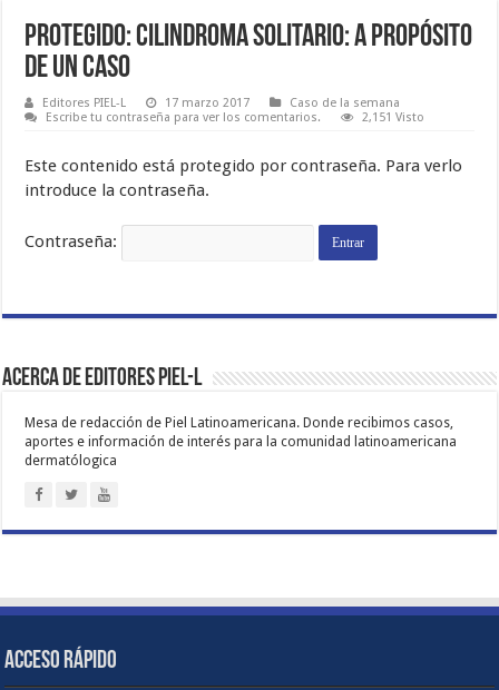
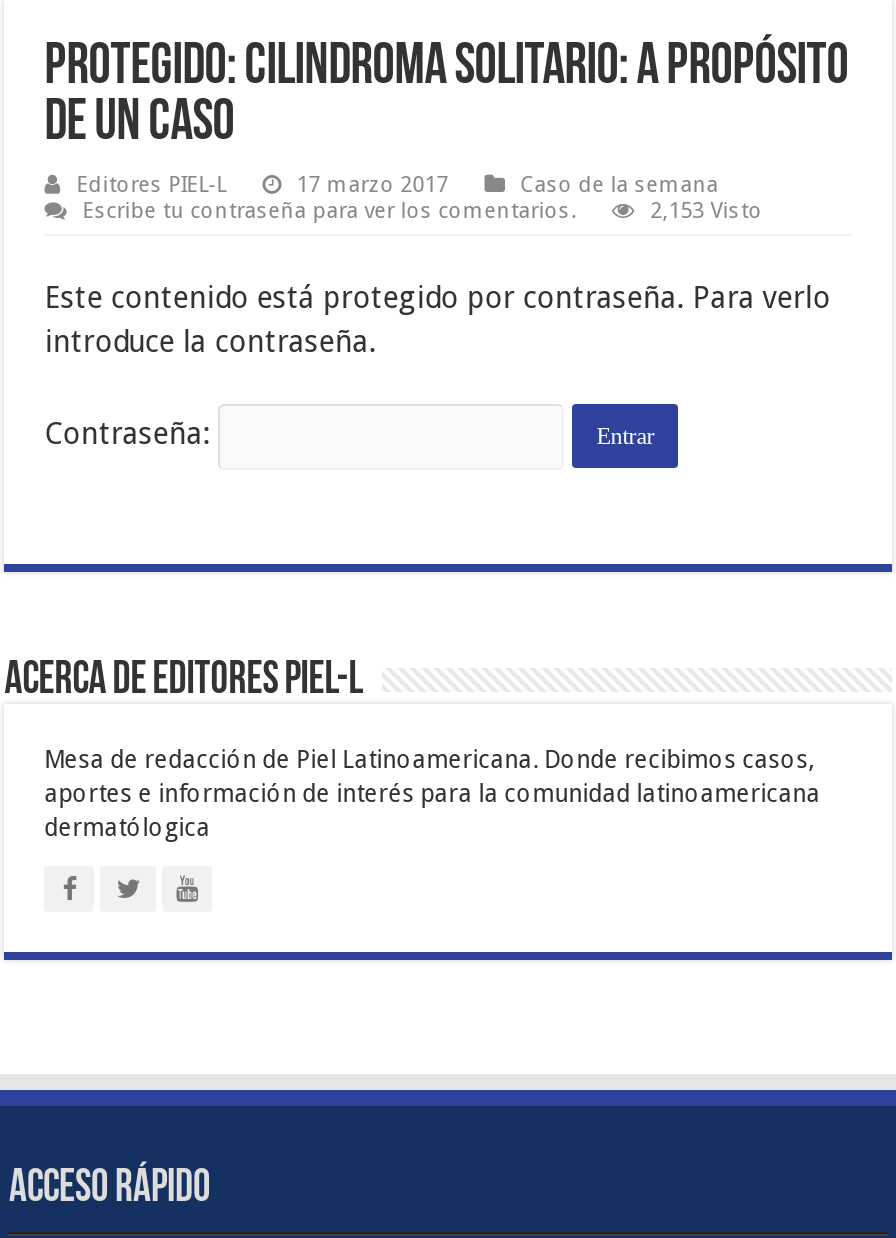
- 2,151 Visto
+ 2,153 Visto
